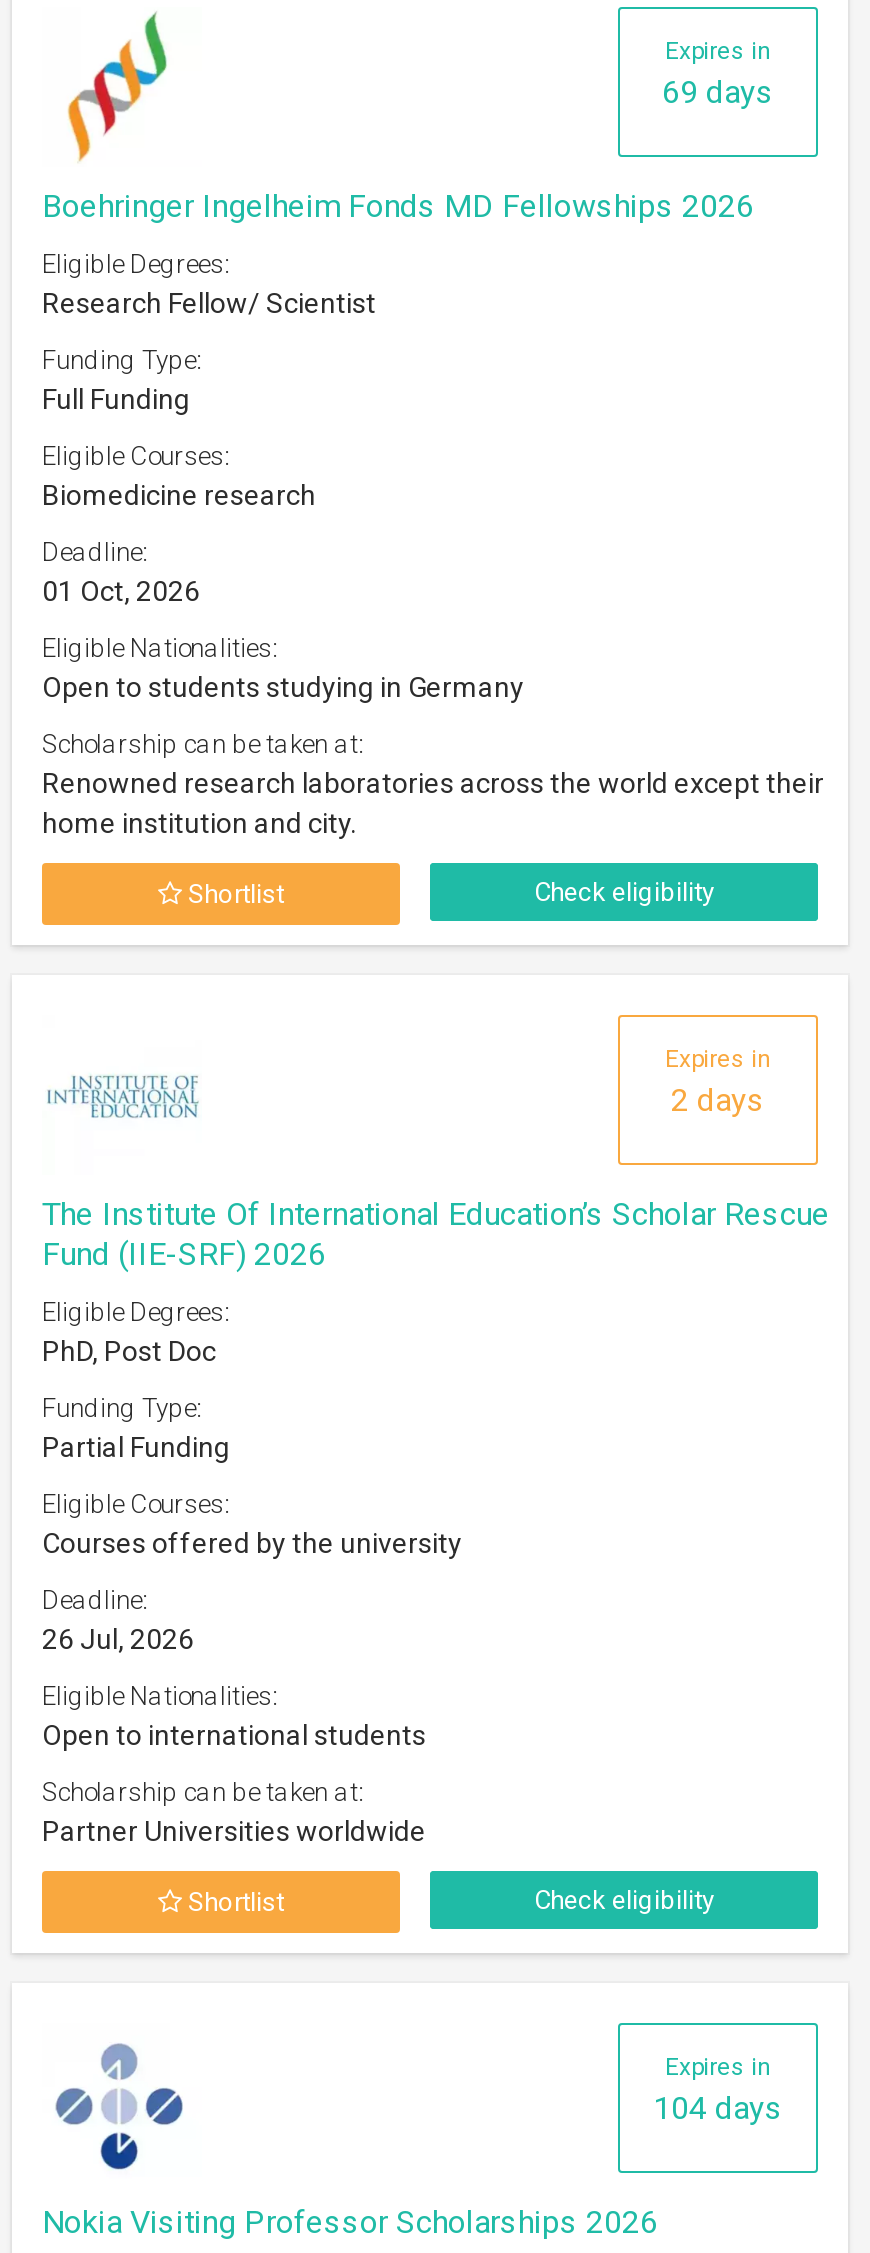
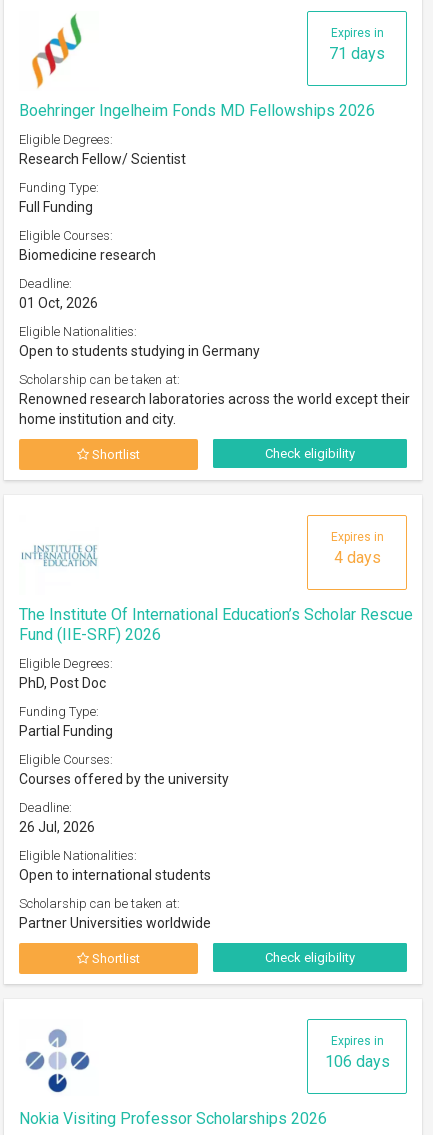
- 69 days
+ 71 days

- 2 days
+ 4 days

- 104 days
+ 106 days
